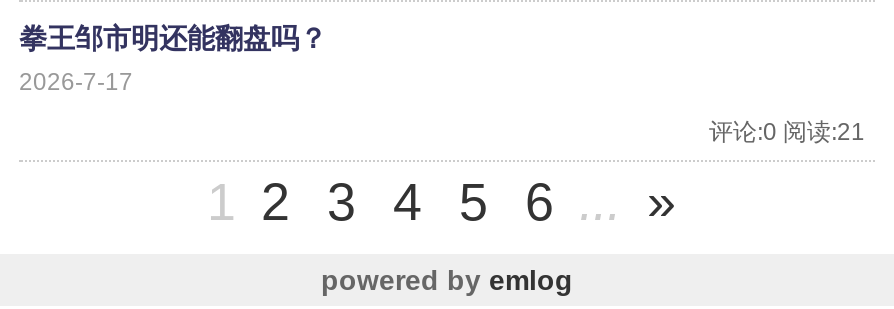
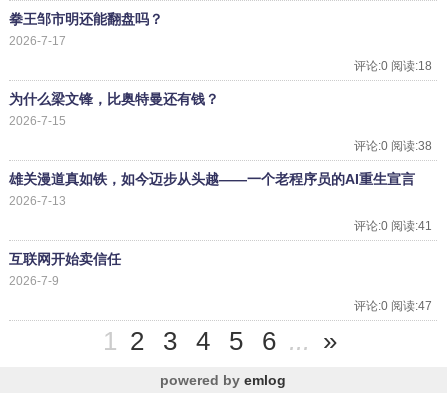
- 评论:0 阅读:21
+ 评论:0 阅读:18
+ 为什么梁文锋，比奥特曼还有钱？
+ 2026-7-15
+ 评论:0 阅读:38
+ 雄关漫道真如铁，如今迈步从头越——一个老程序员的AI重生宣言
+ 2026-7-13
+ 评论:0 阅读:41
+ 互联网开始卖信任
+ 2026-7-9
+ 评论:0 阅读:47
